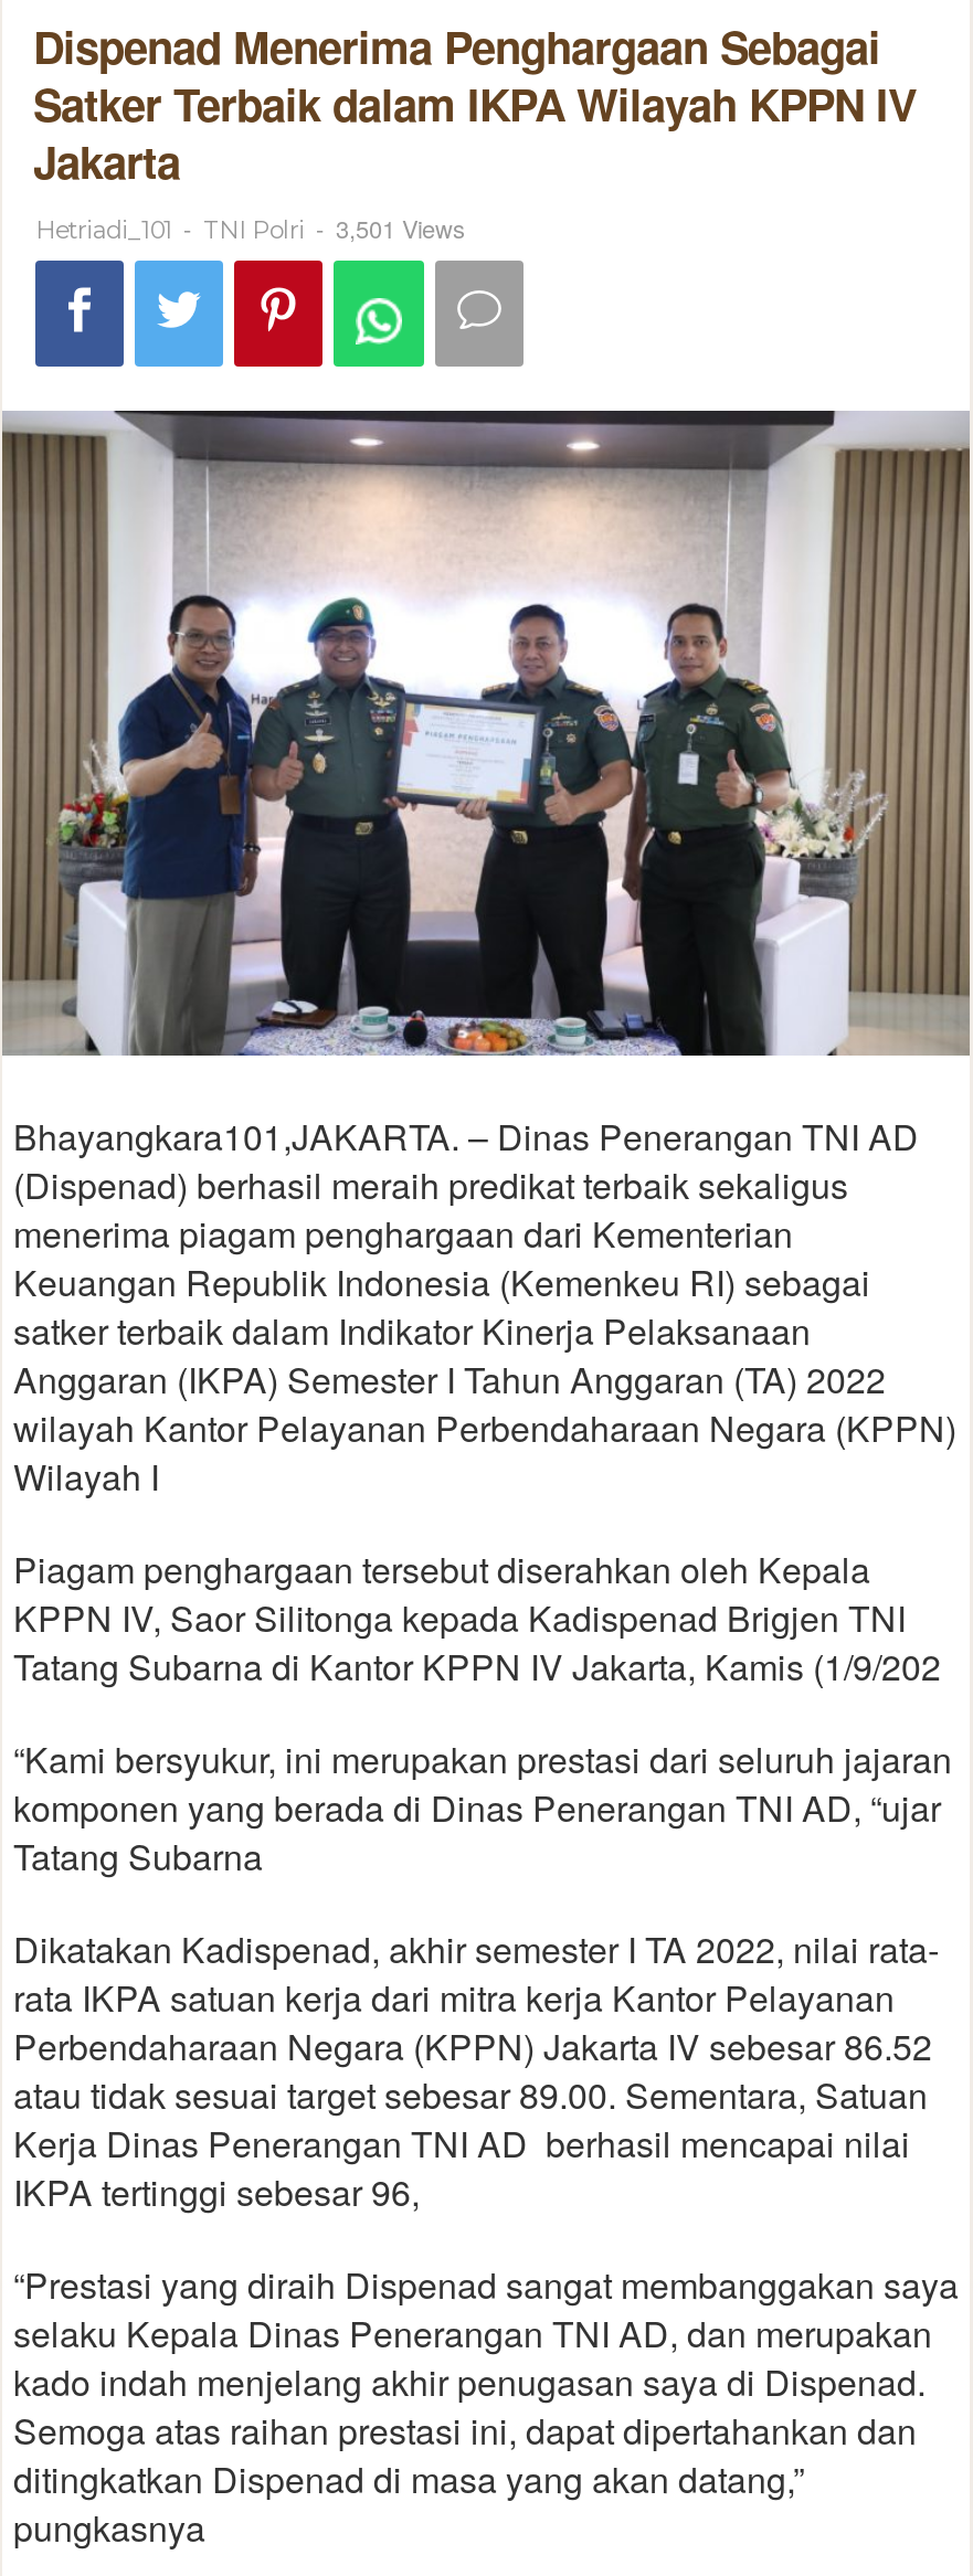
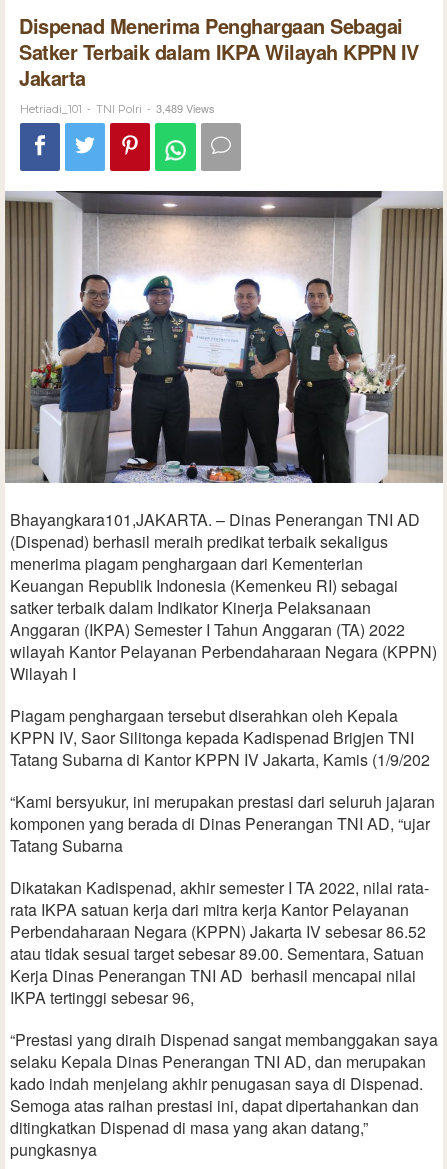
- Hetriadi_101 - TNI Polri - 3,501 Views
+ Hetriadi_101 - TNI Polri - 3,489 Views
